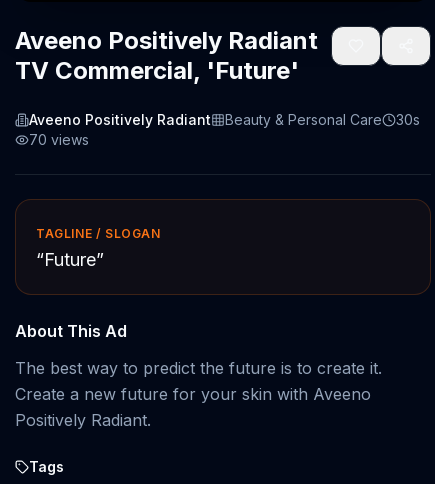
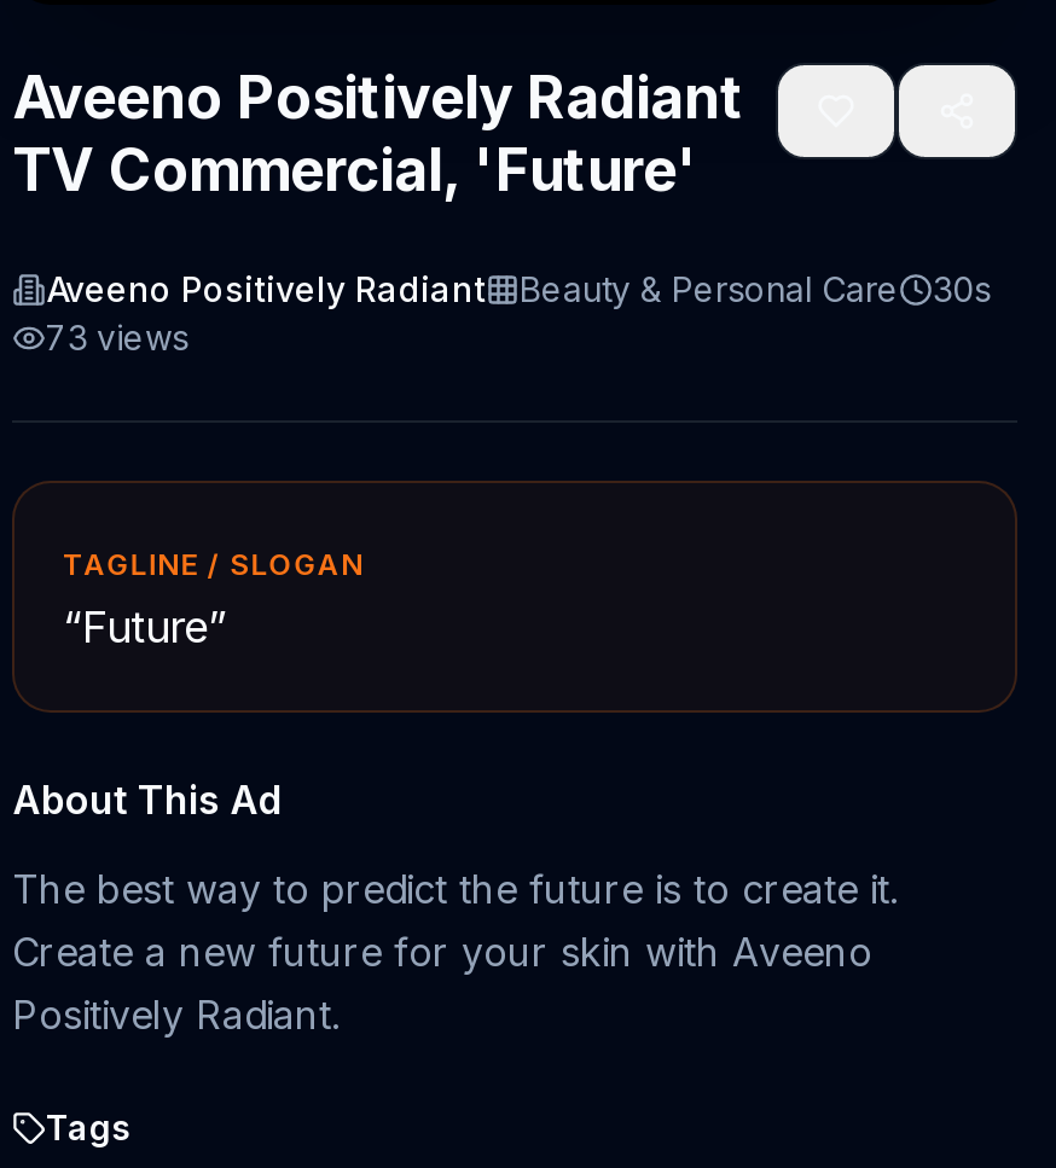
- 70 views
+ 73 views
